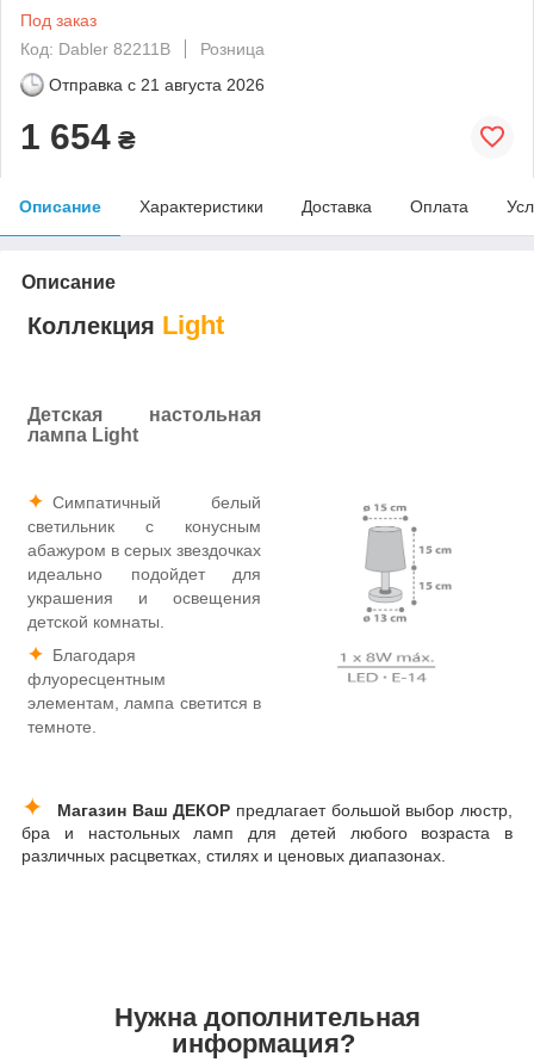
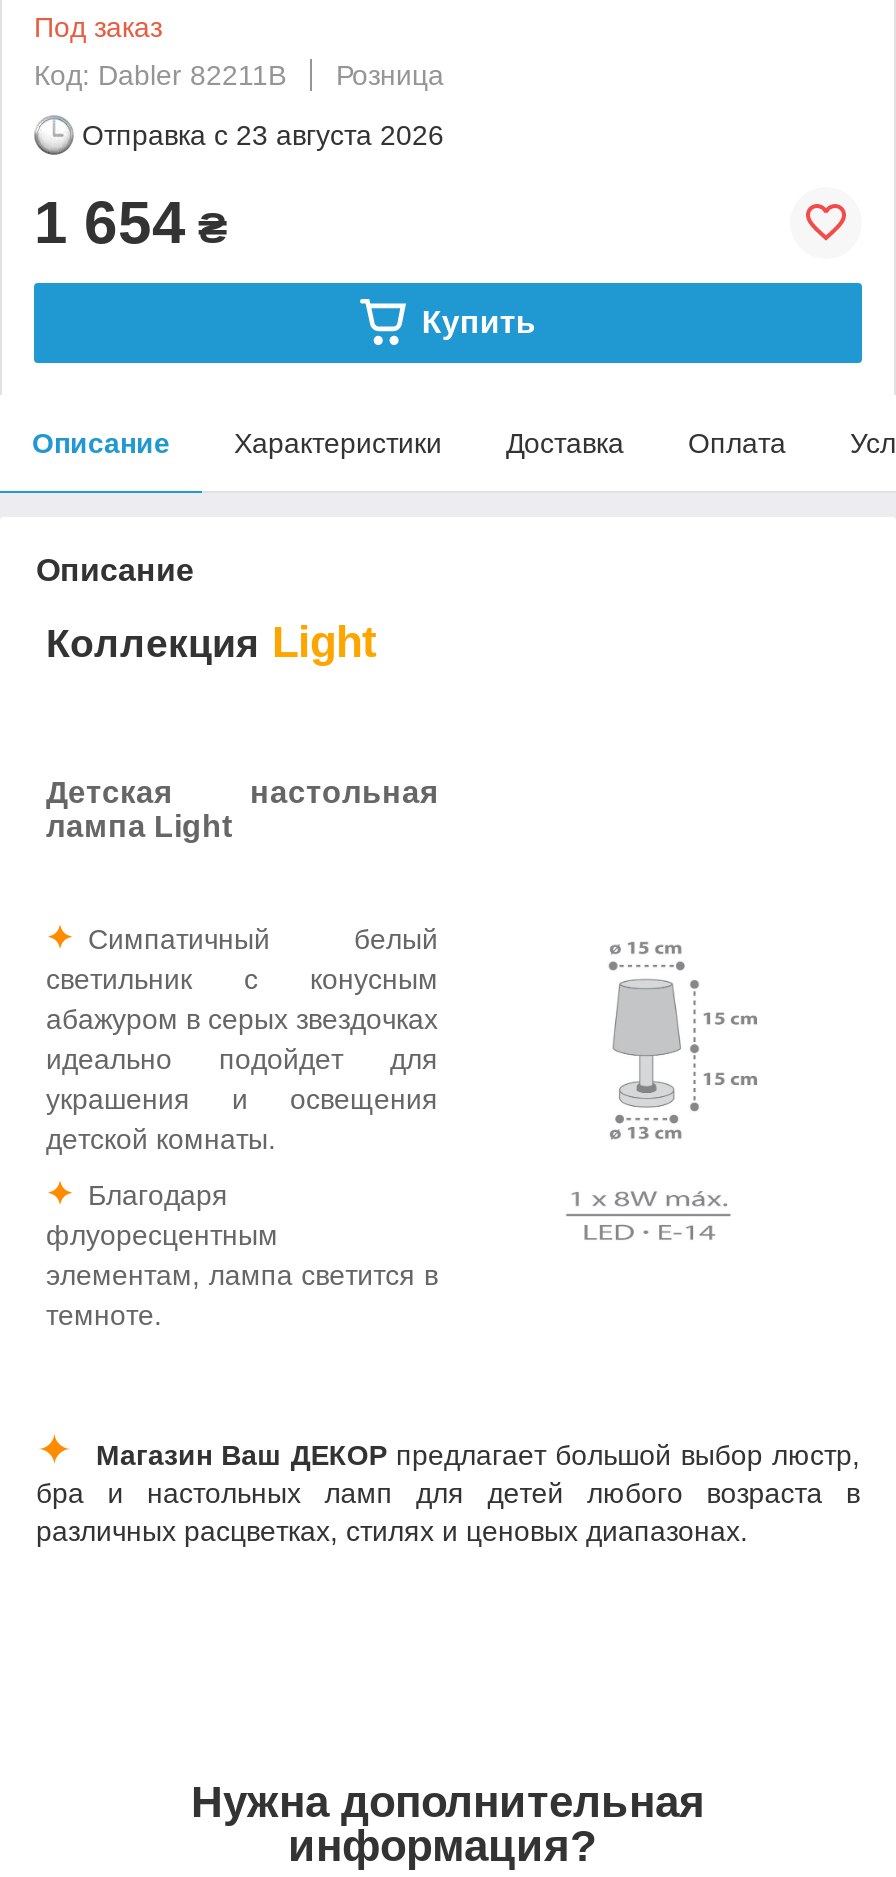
- Отправка с 21 августа 2026
+ Отправка с 23 августа 2026

+ Купить
